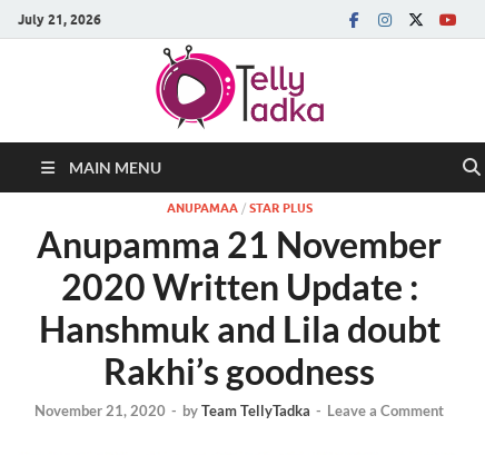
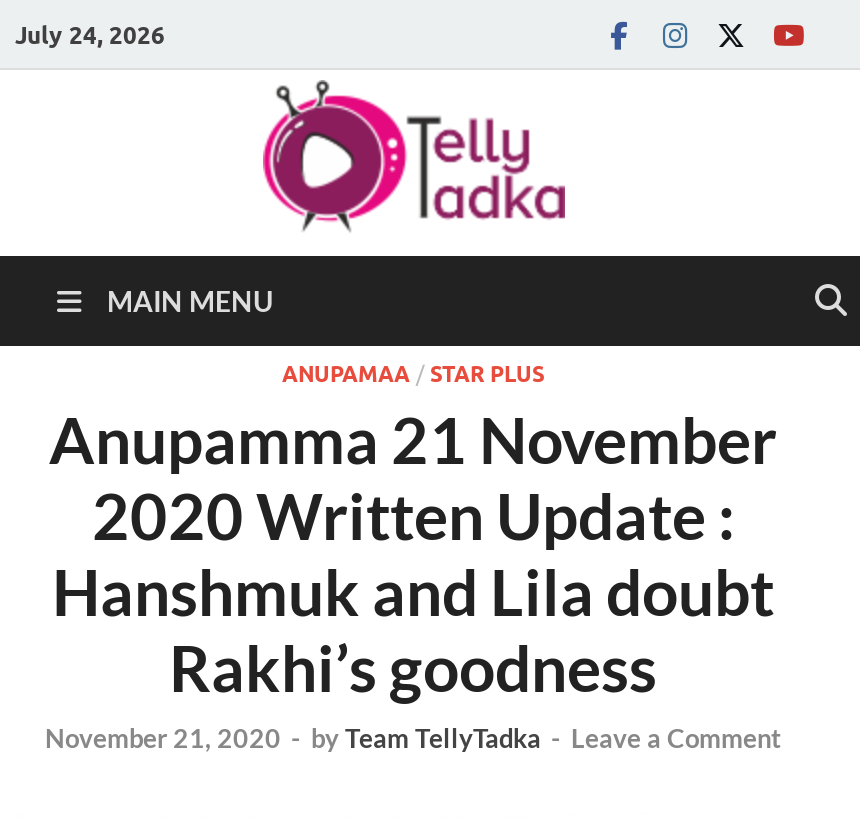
- July 21, 2026
+ July 24, 2026
